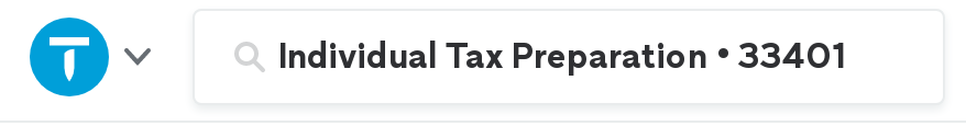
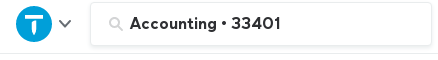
- Individual Tax Preparation • 33401
+ Accounting • 33401
